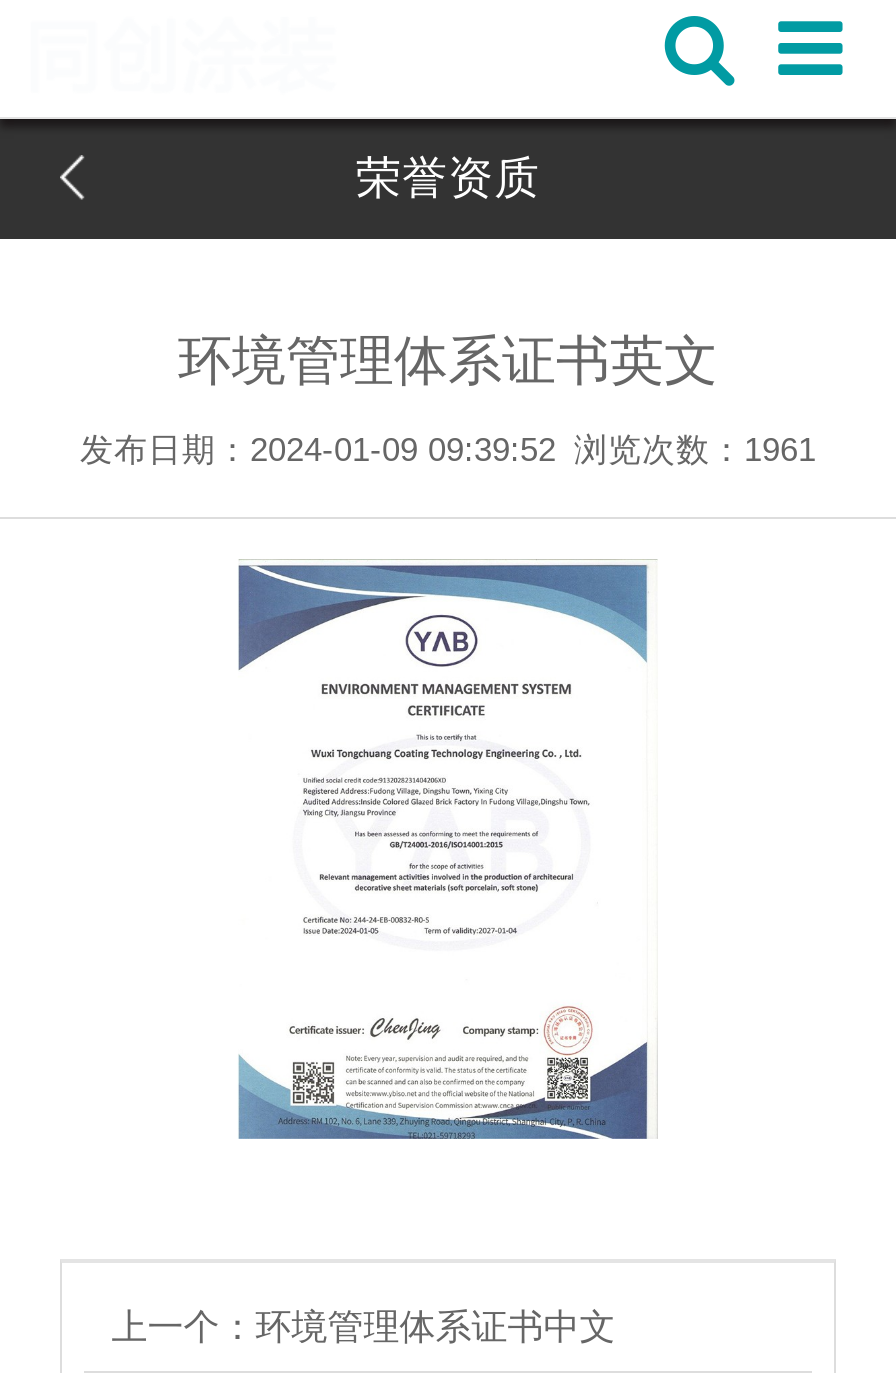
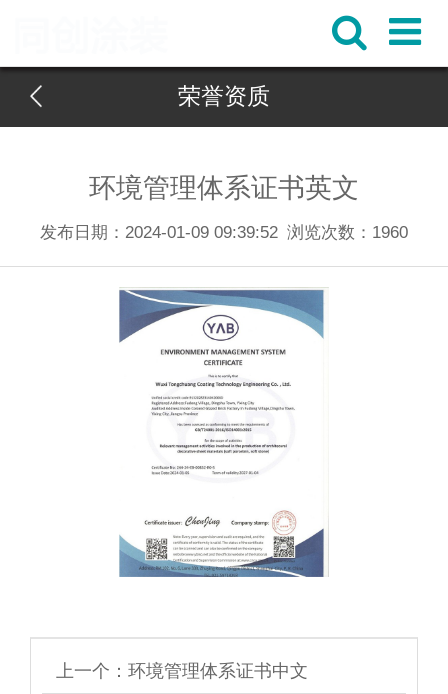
- 发布日期：2024-01-09 09:39:52 浏览次数：1961
+ 发布日期：2024-01-09 09:39:52 浏览次数：1960
